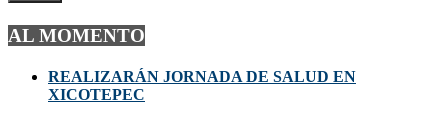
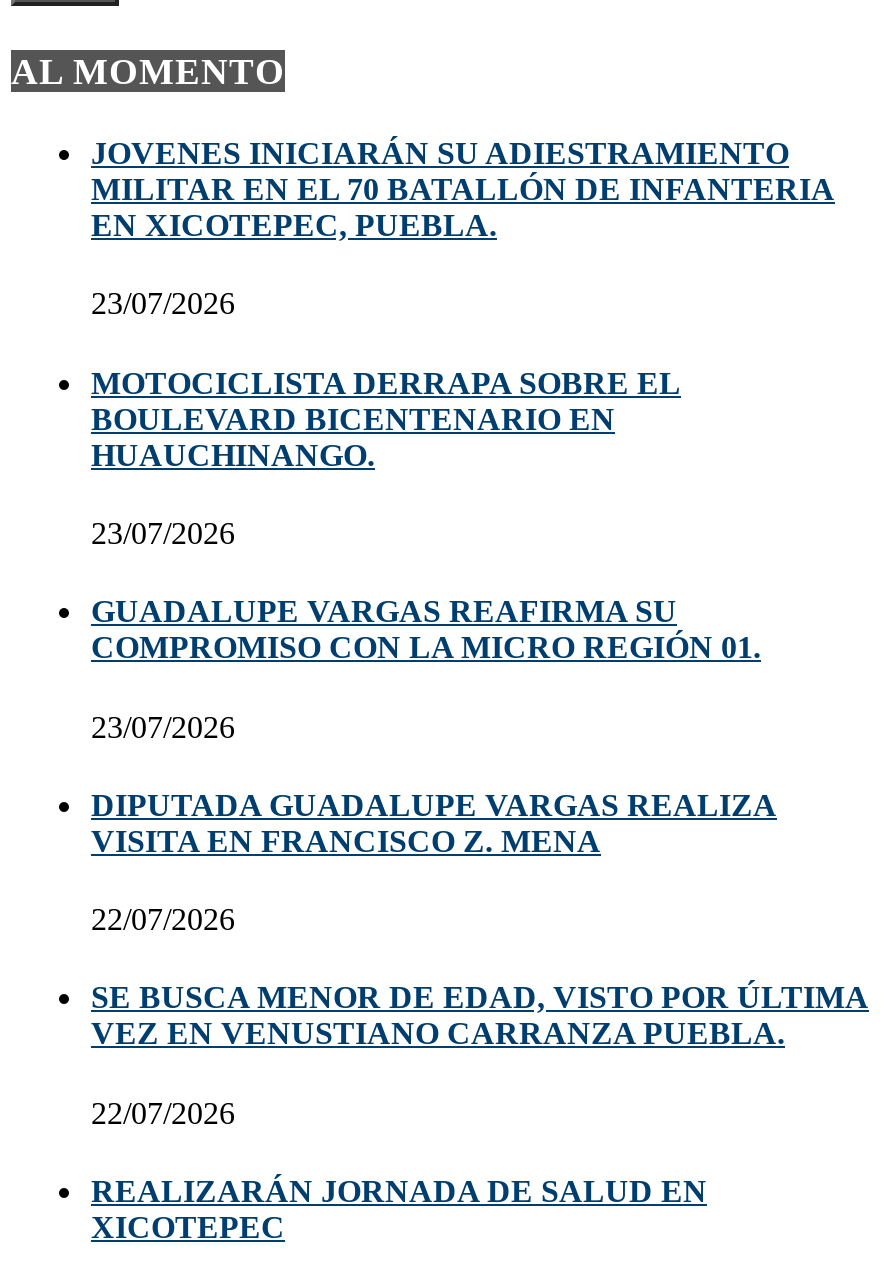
+ JOVENES INICIARÁN SU ADIESTRAMIENTO
+ MILITAR EN EL 70 BATALLÓN DE INFANTERIA
+ EN XICOTEPEC, PUEBLA.
+ 23/07/2026
+ MOTOCICLISTA DERRAPA SOBRE EL
+ BOULEVARD BICENTENARIO EN
+ HUAUCHINANGO.
+ 23/07/2026
+ GUADALUPE VARGAS REAFIRMA SU
+ COMPROMISO CON LA MICRO REGIÓN 01.
+ 23/07/2026
+ DIPUTADA GUADALUPE VARGAS REALIZA
+ VISITA EN FRANCISCO Z. MENA
+ 22/07/2026
+ SE BUSCA MENOR DE EDAD, VISTO POR ÚLTIMA
+ VEZ EN VENUSTIANO CARRANZA PUEBLA.
+ 22/07/2026
